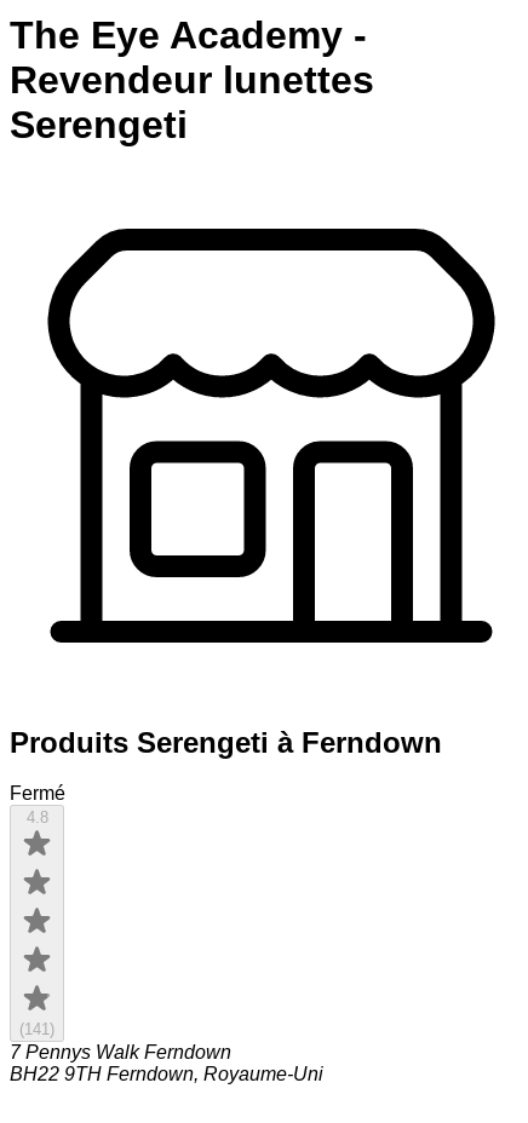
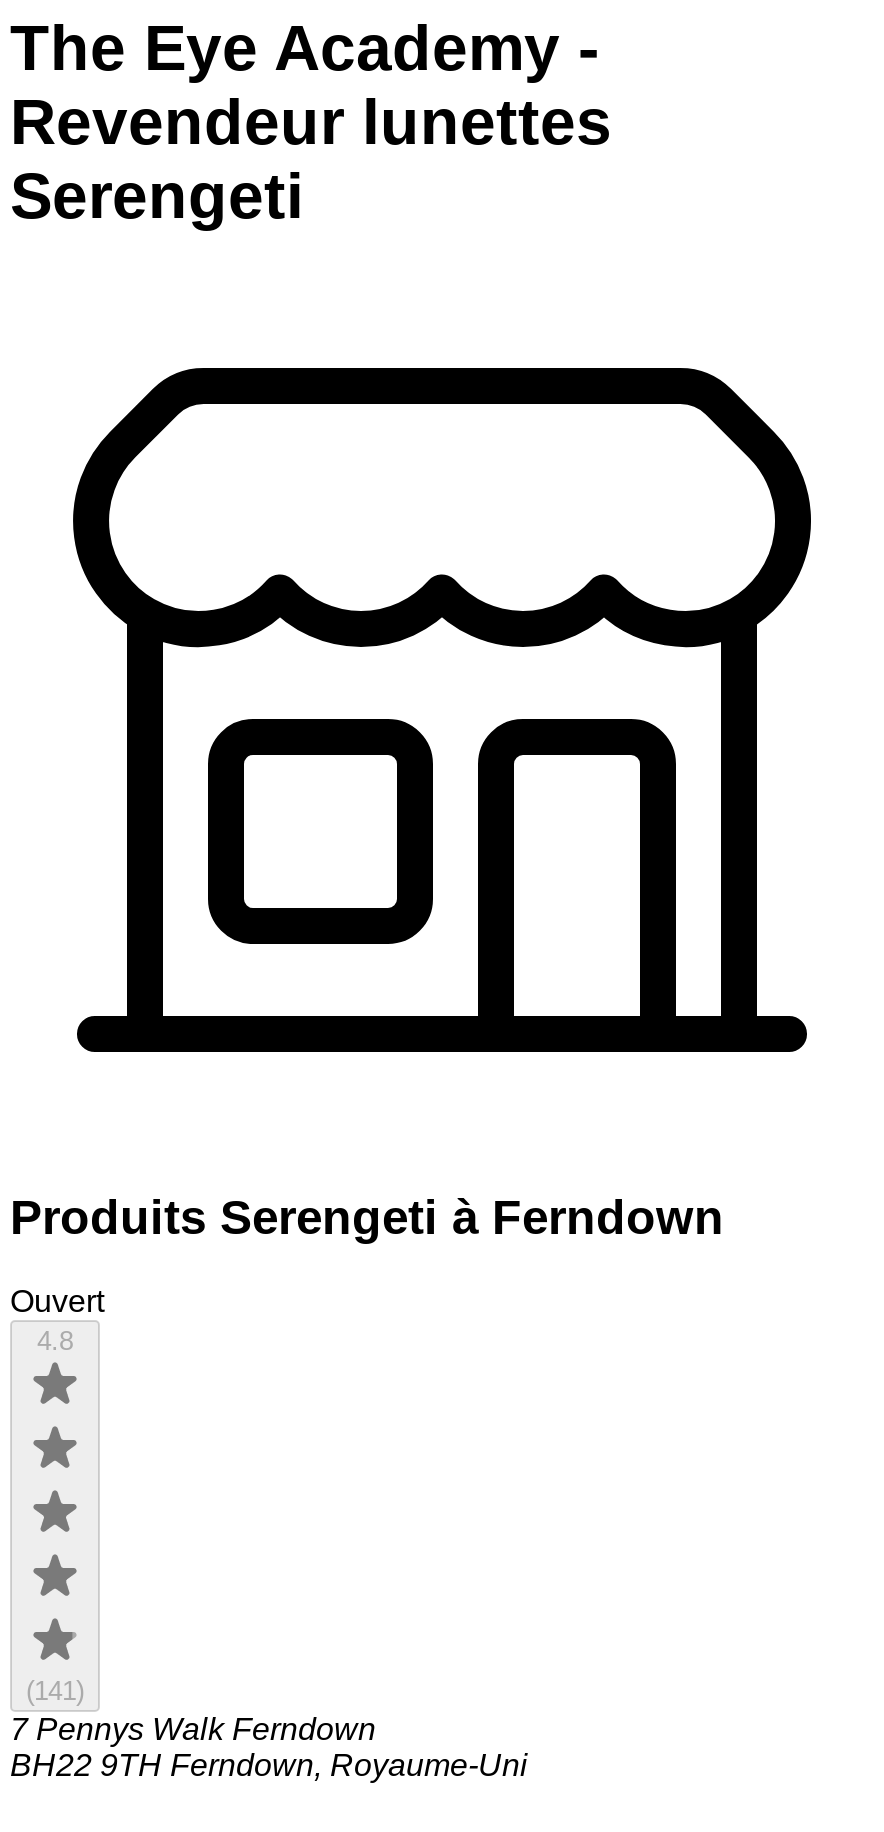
- Fermé
+ Ouvert
